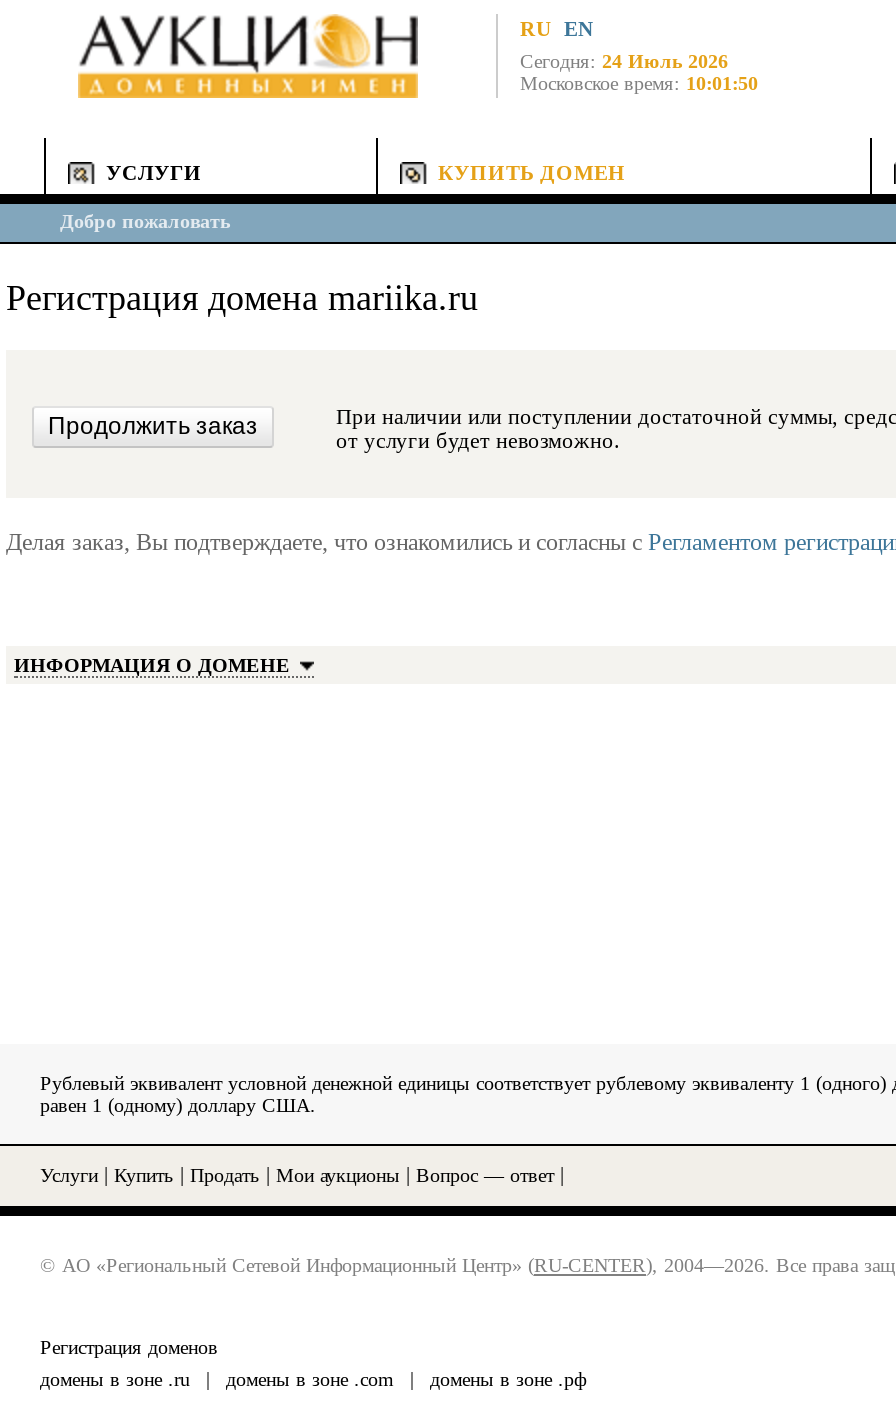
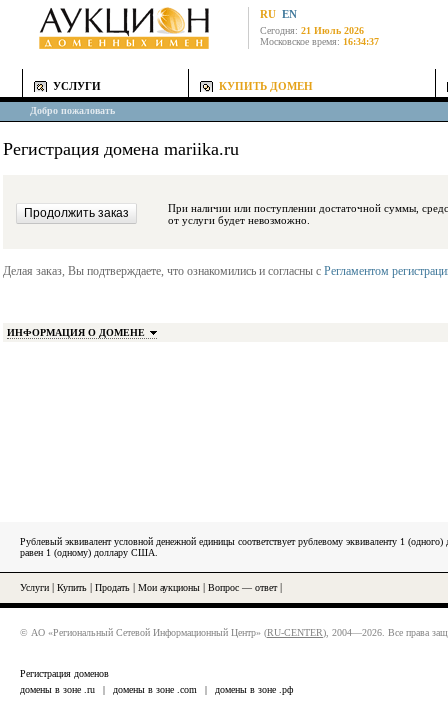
- Сегодня: 24 Июль 2026
+ Сегодня: 21 Июль 2026

- Московское время: 10:01:50
+ Московское время: 16:34:37
